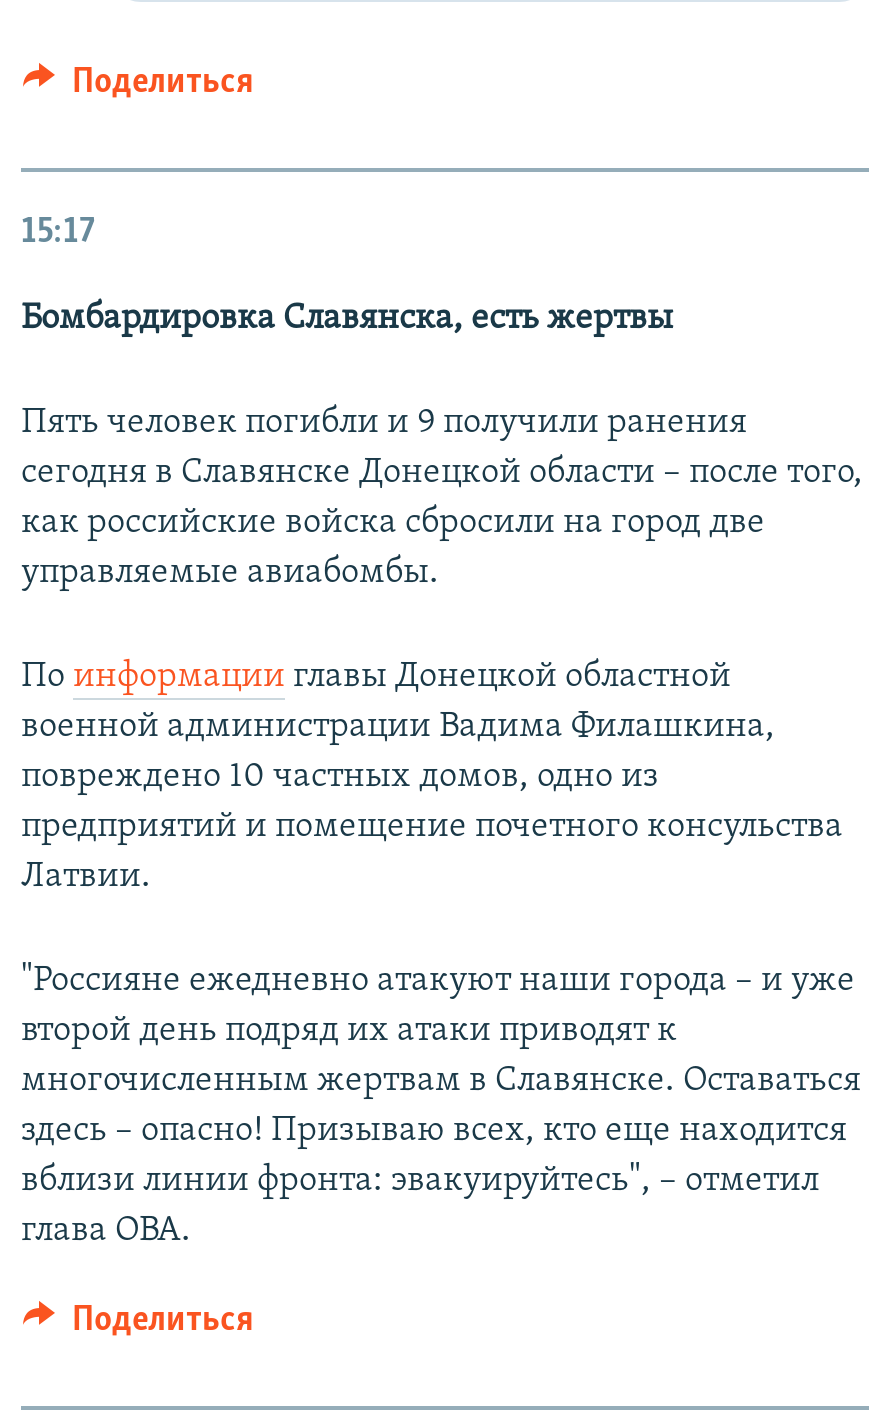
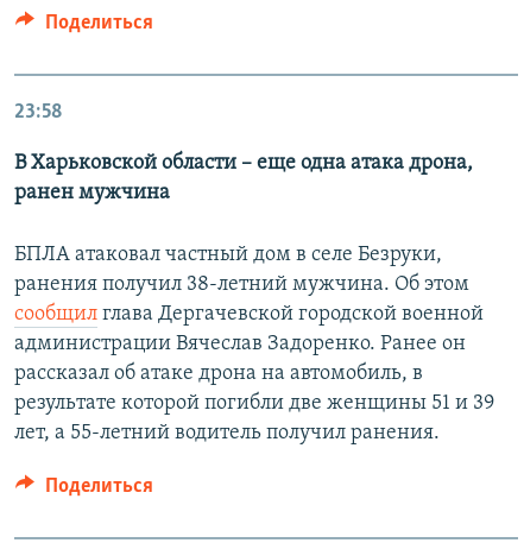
- 15:17
- Бомбардировка Славянска, есть жертвы
- Пять человек погибли и 9 получили ранения
- сегодня в Славянске Донецкой области – после того,
- как российские войска сбросили на город две
- управляемые авиабомбы.
- По информации главы Донецкой областной
- военной администрации Вадима Филашкина,
- повреждено 10 частных домов, одно из
- предприятий и помещение почетного консульства
- Латвии.
- "Россияне ежедневно атакуют наши города – и уже
- второй день подряд их атаки приводят к
- многочисленным жертвам в Славянске. Оставаться
- здесь – опасно! Призываю всех, кто еще находится
- вблизи линии фронта: эвакуируйтесь", – отметил
- глава ОВА.
+ 23:58
+ В Харьковской области – еще одна атака дрона,
+ ранен мужчина
+ БПЛА атаковал частный дом в селе Безруки,
+ ранения получил 38-летний мужчина. Об этом
+ сообщил глава Дергачевской городской военной
+ администрации Вячеслав Задоренко. Ранее он
+ рассказал об атаке дрона на автомобиль, в
+ результате которой погибли две женщины 51 и 39
+ лет, а 55-летний водитель получил ранения.
